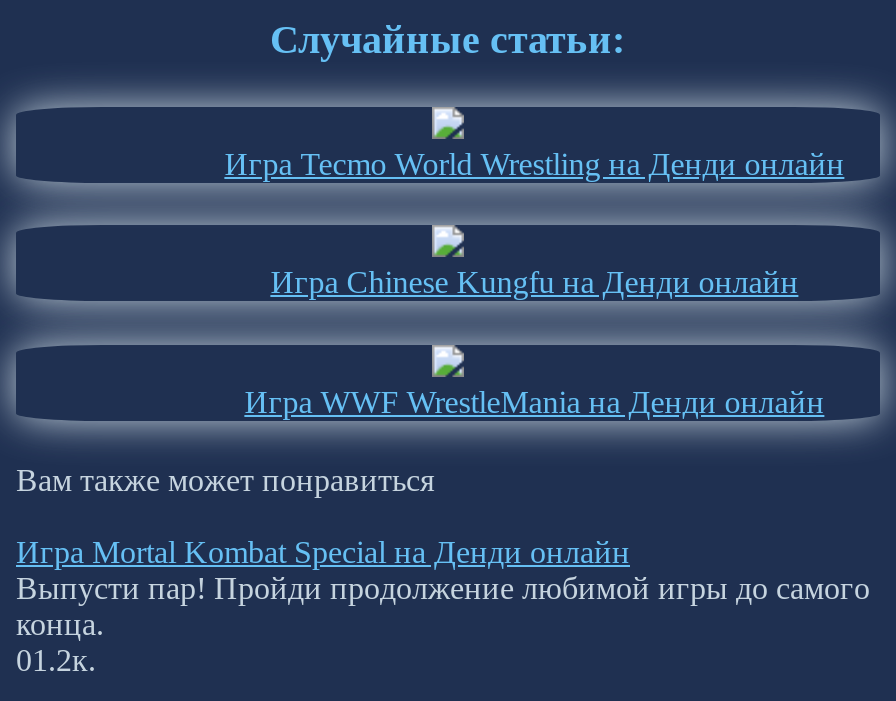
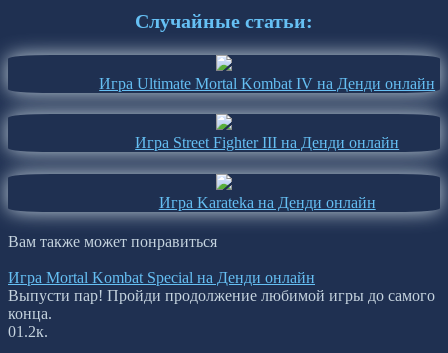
- Игра Tecmo World Wrestling на Денди онлайн
+ Игра Ultimate Mortal Kombat IV на Денди онлайн

- Игра Chinese Kungfu на Денди онлайн
+ Игра Street Fighter III на Денди онлайн

- Игра WWF WrestleMania на Денди онлайн
+ Игра Karateka на Денди онлайн
